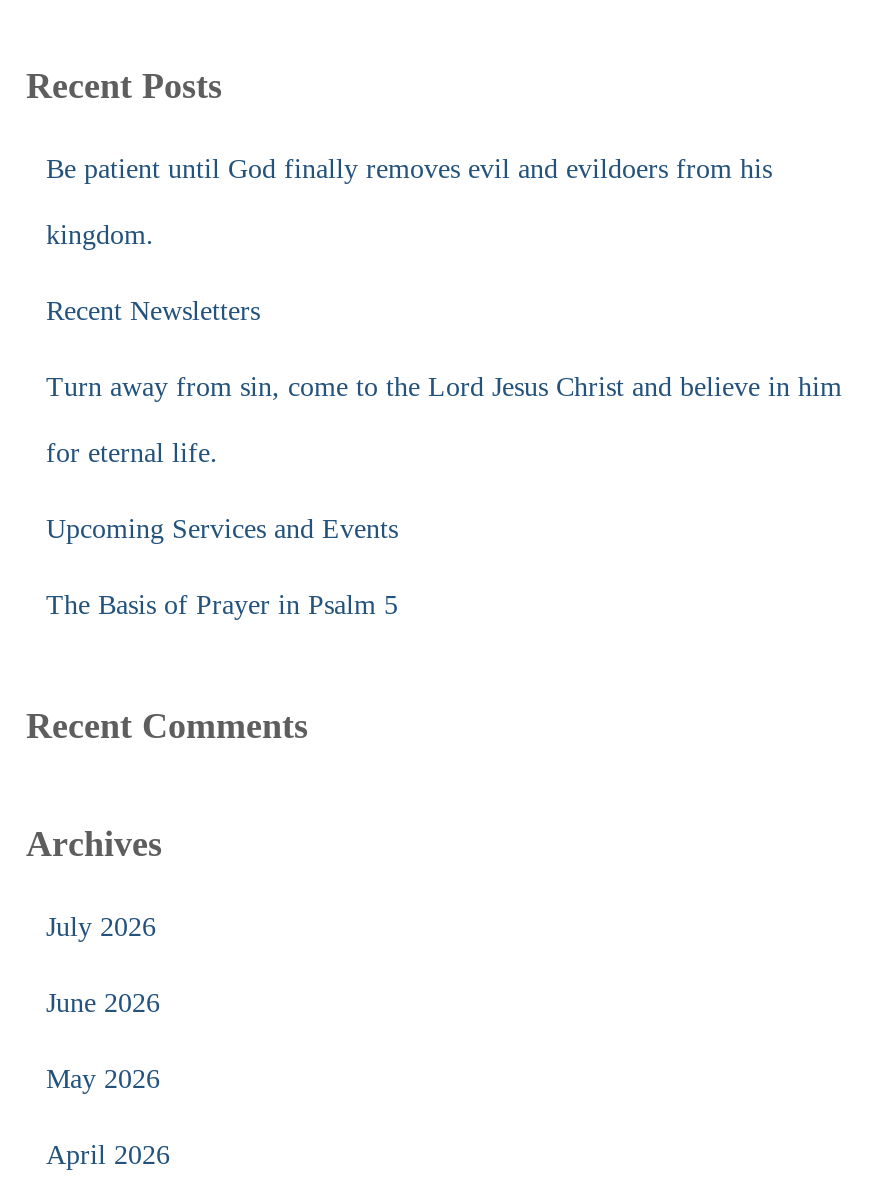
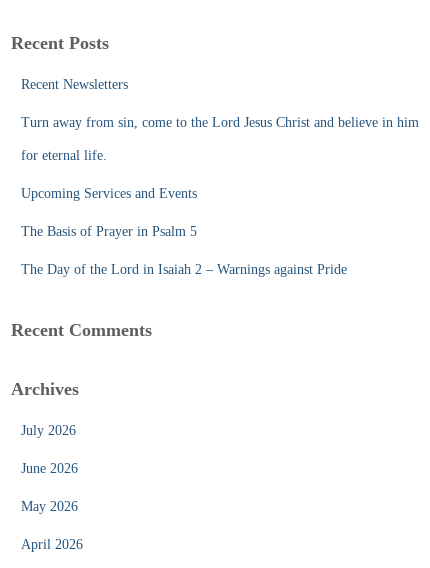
- Be patient until God finally removes evil and evildoers from his
- kingdom.

moved up: Recent Newsletters | Turn away from sin, come to the Lord Jesus Christ and believe in him | for eternal life. | Upcoming Services and Events | The Basis of Prayer in Psalm 5

+ The Day of the Lord in Isaiah 2 – Warnings against Pride
